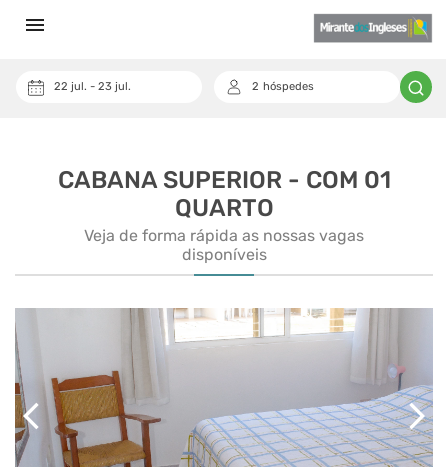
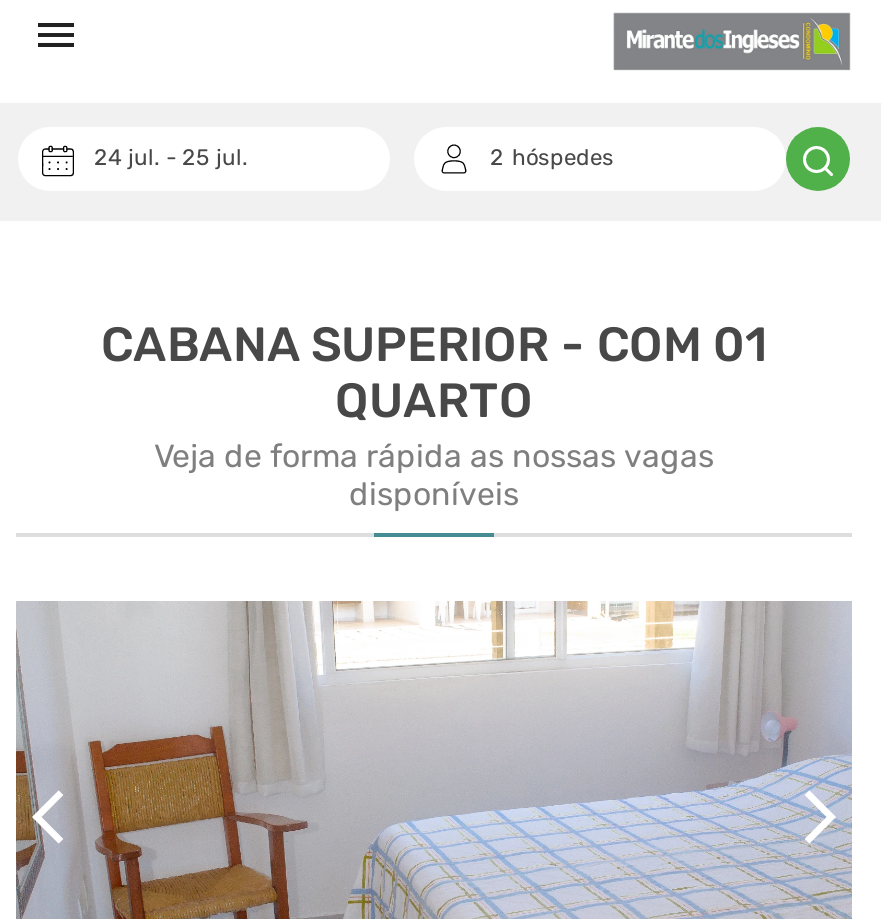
- 22 jul. - 23 jul.
+ 24 jul. - 25 jul.
